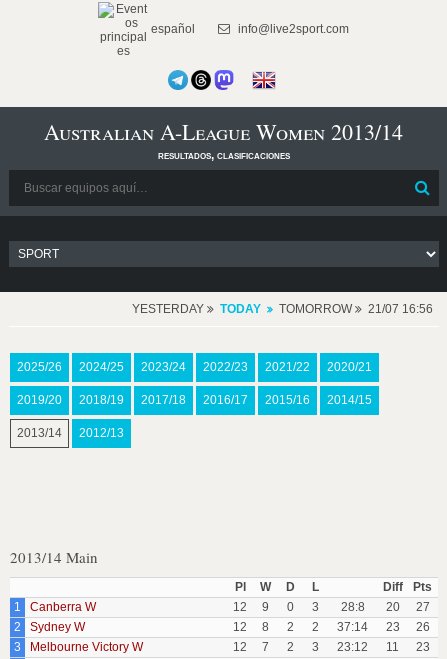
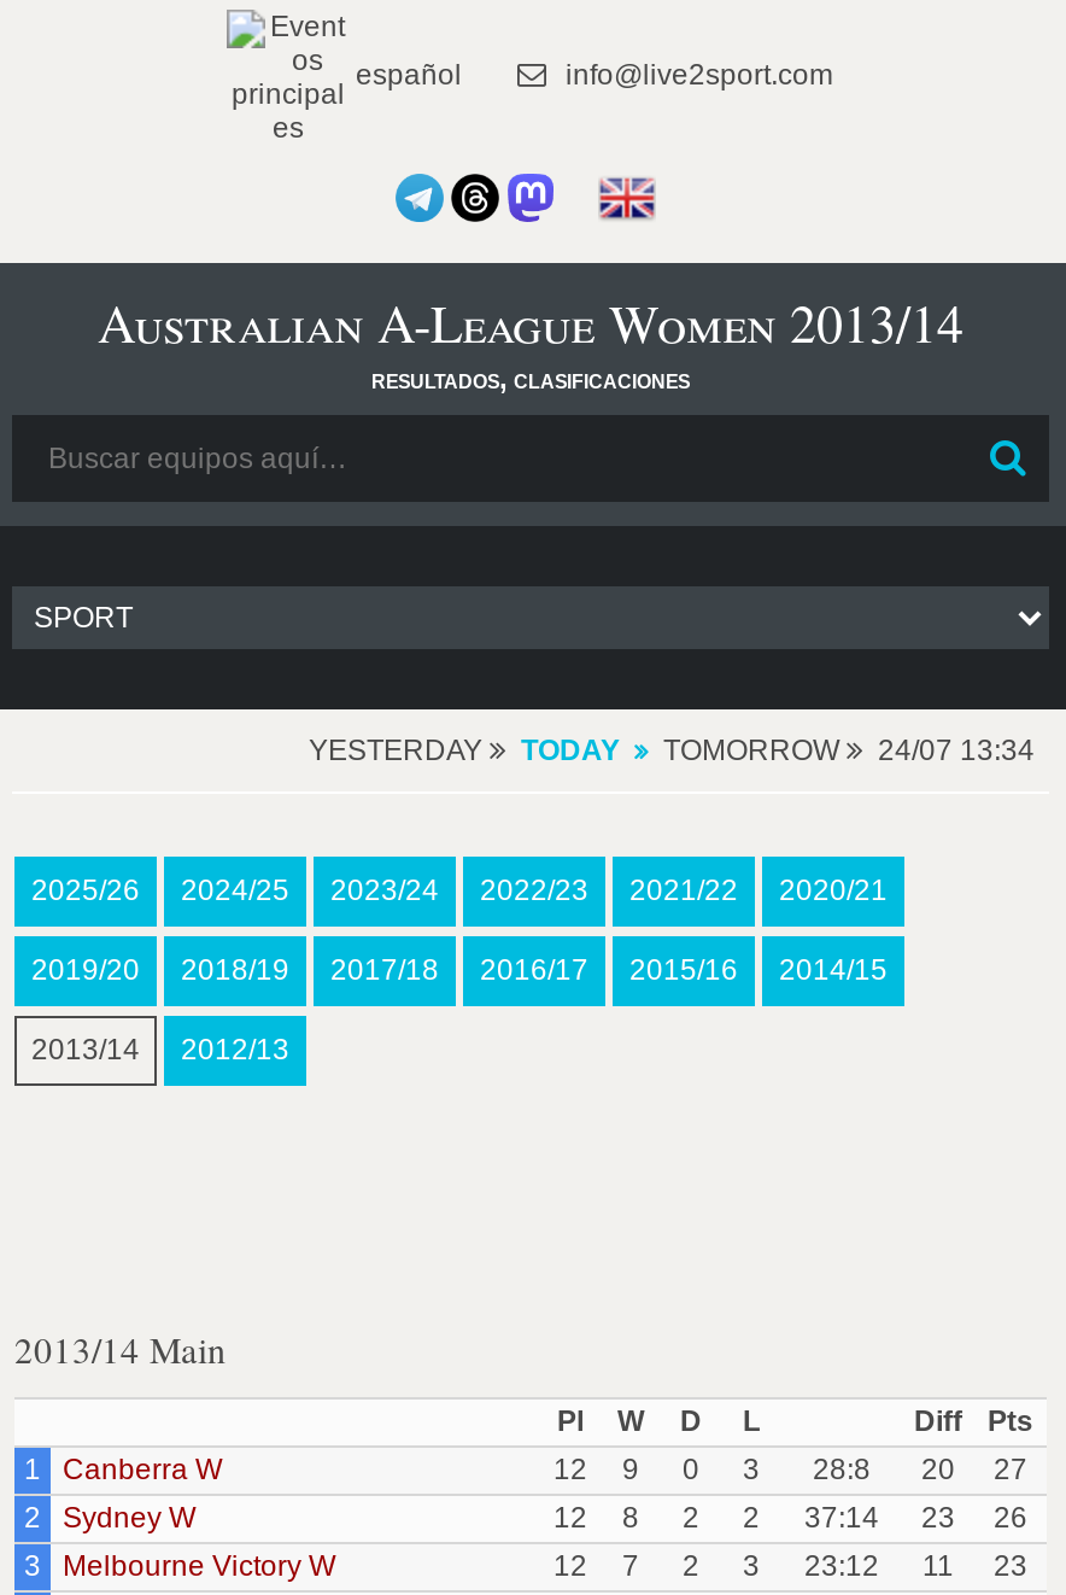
- YESTERDAY TODAY TOMORROW 21/07 16:56
+ YESTERDAY TODAY TOMORROW 24/07 13:34
